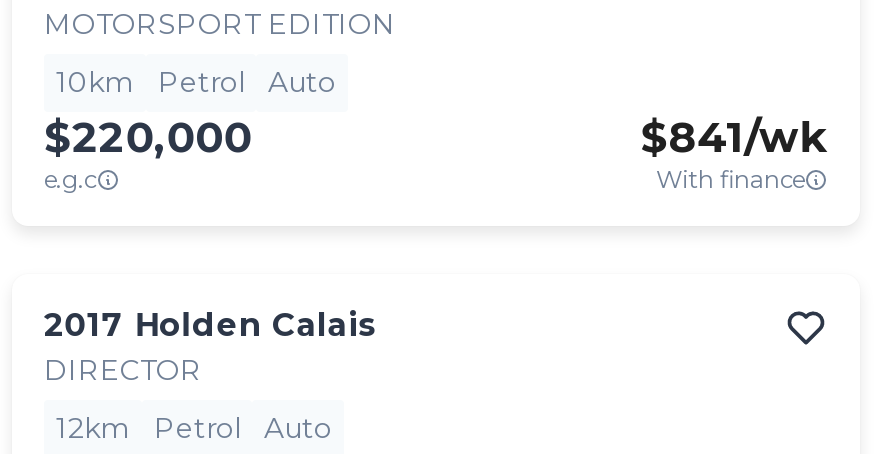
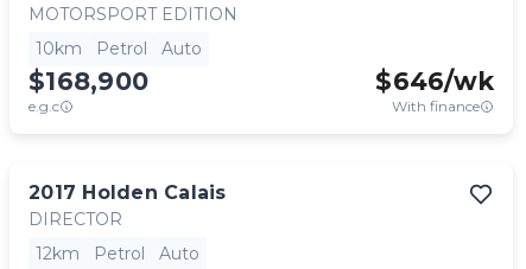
- $220,000
+ $168,900

- $841/wk
+ $646/wk
